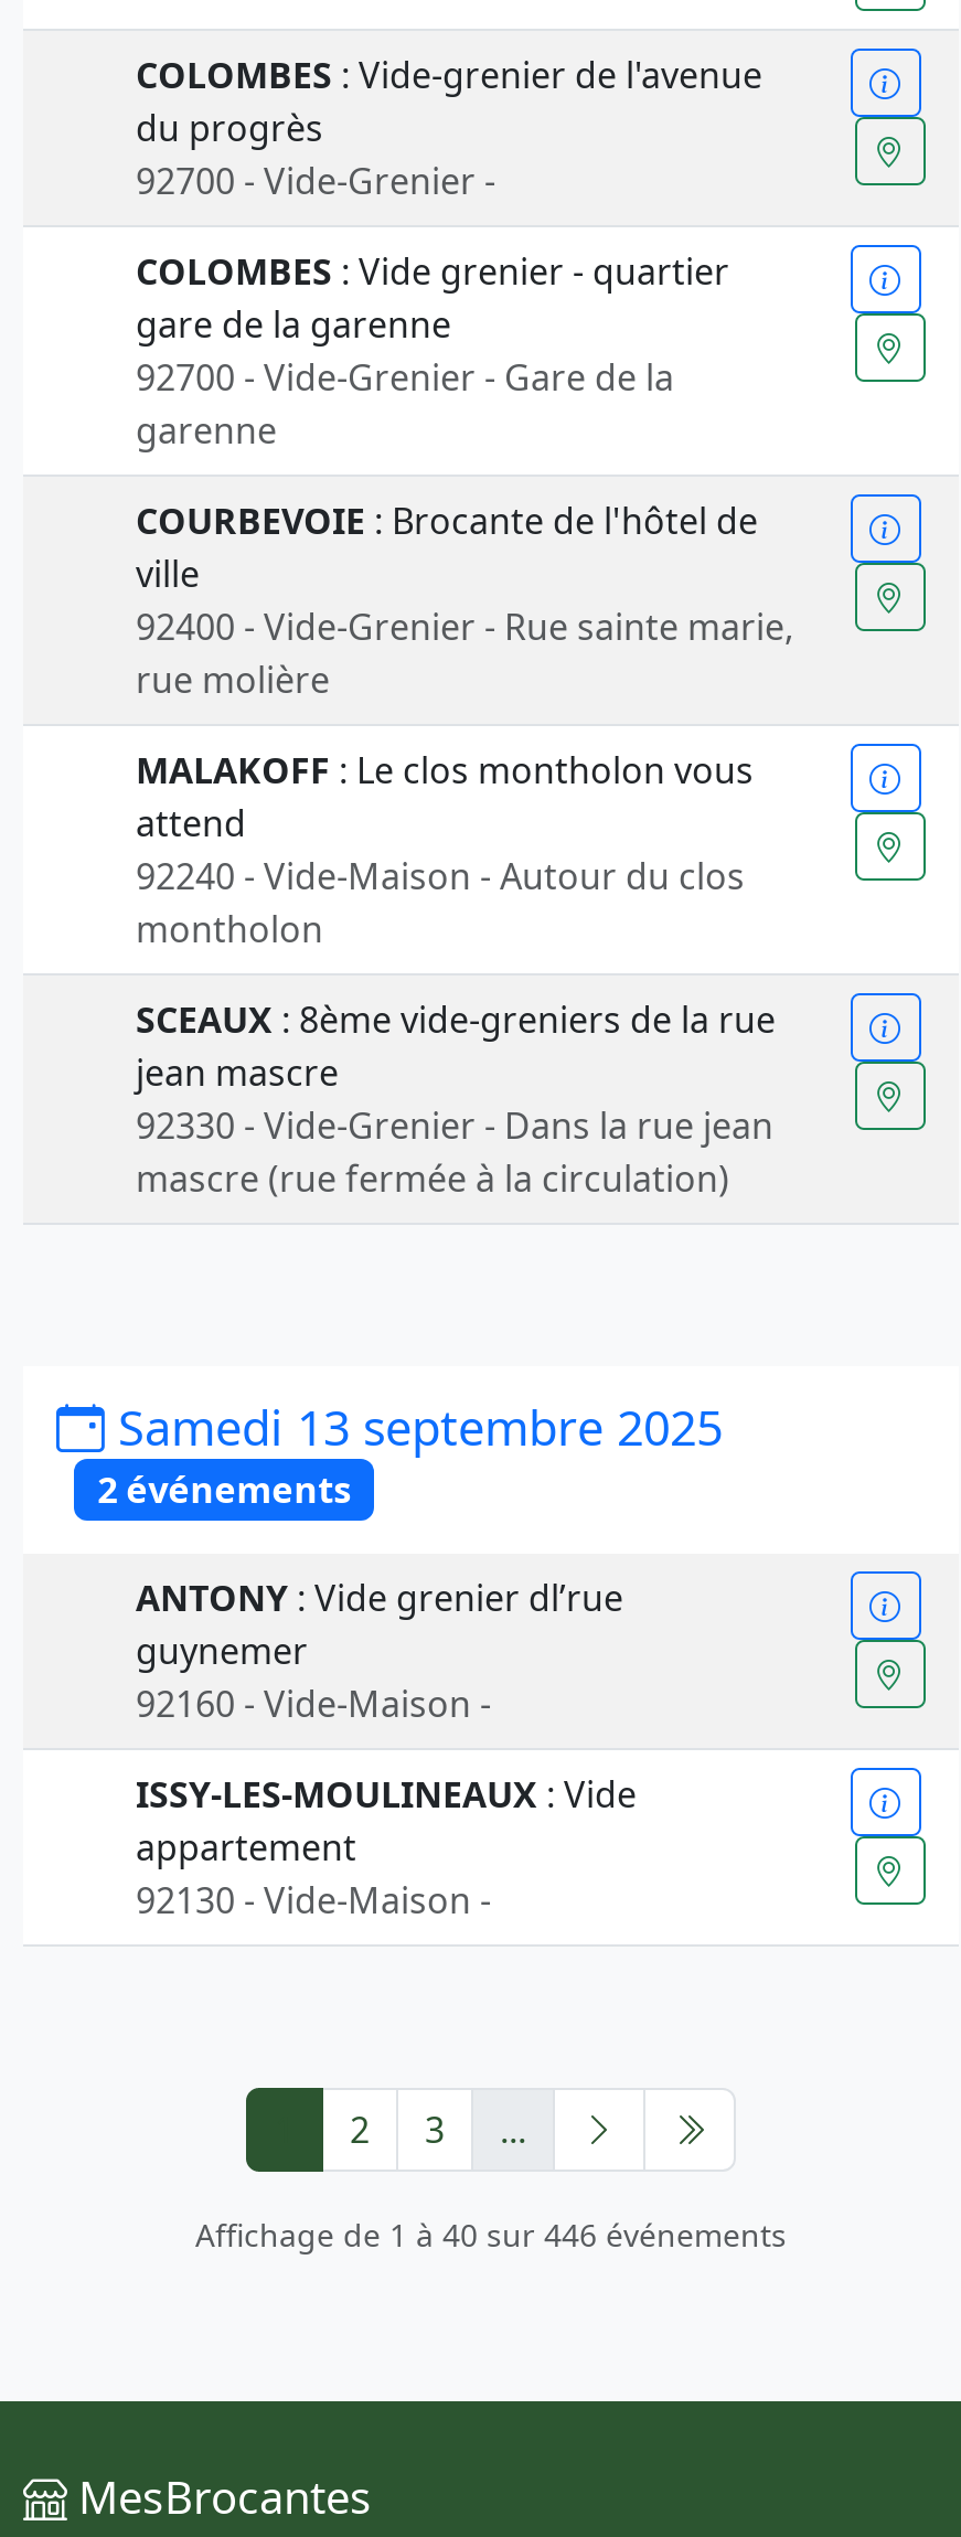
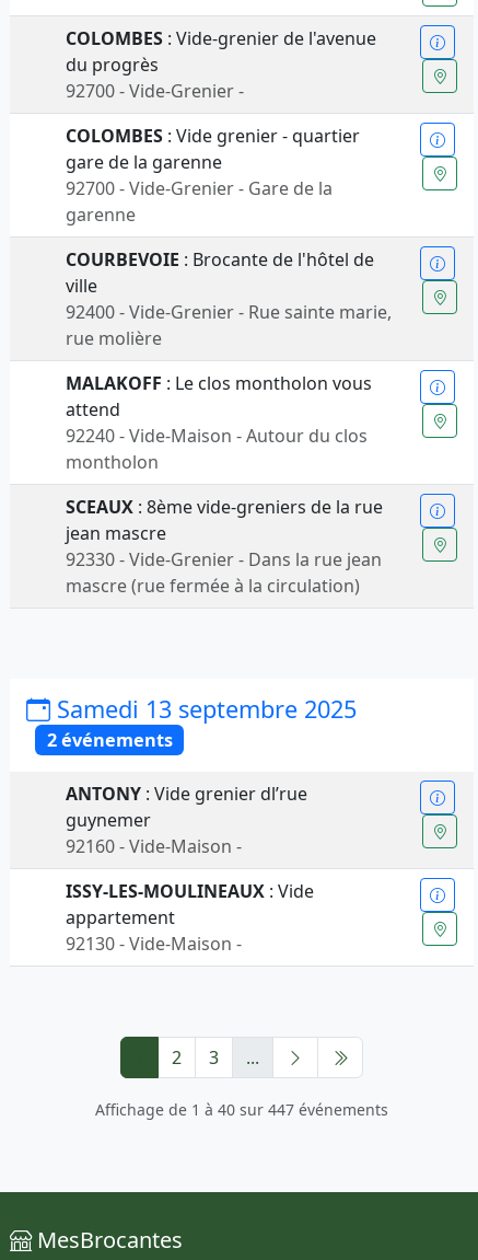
- Affichage de 1 à 40 sur 446 événements
+ Affichage de 1 à 40 sur 447 événements
